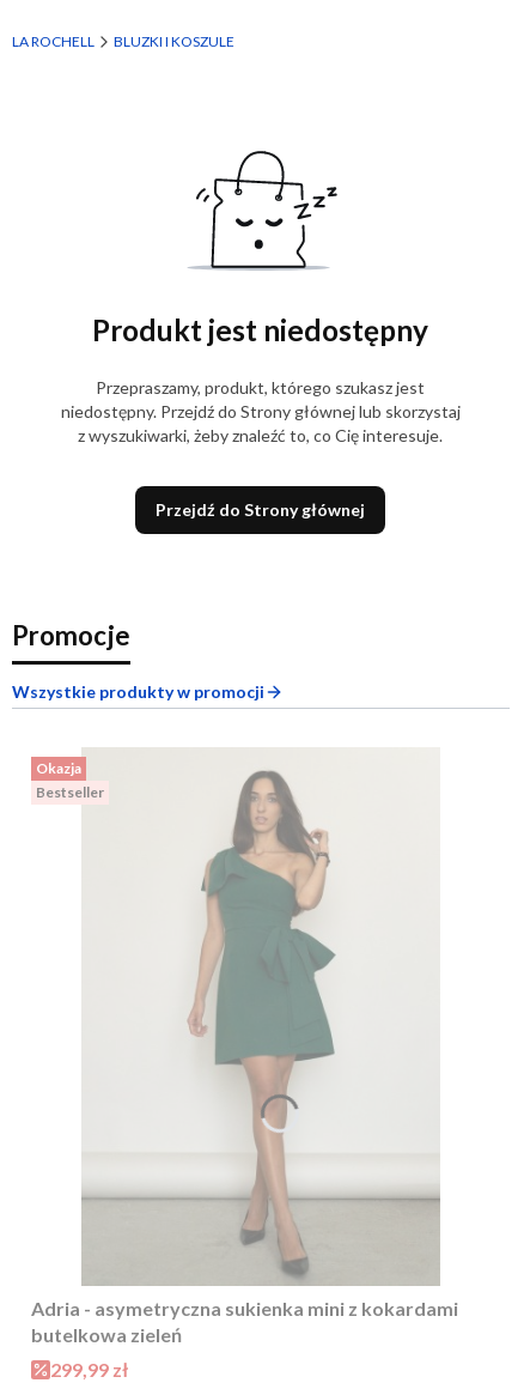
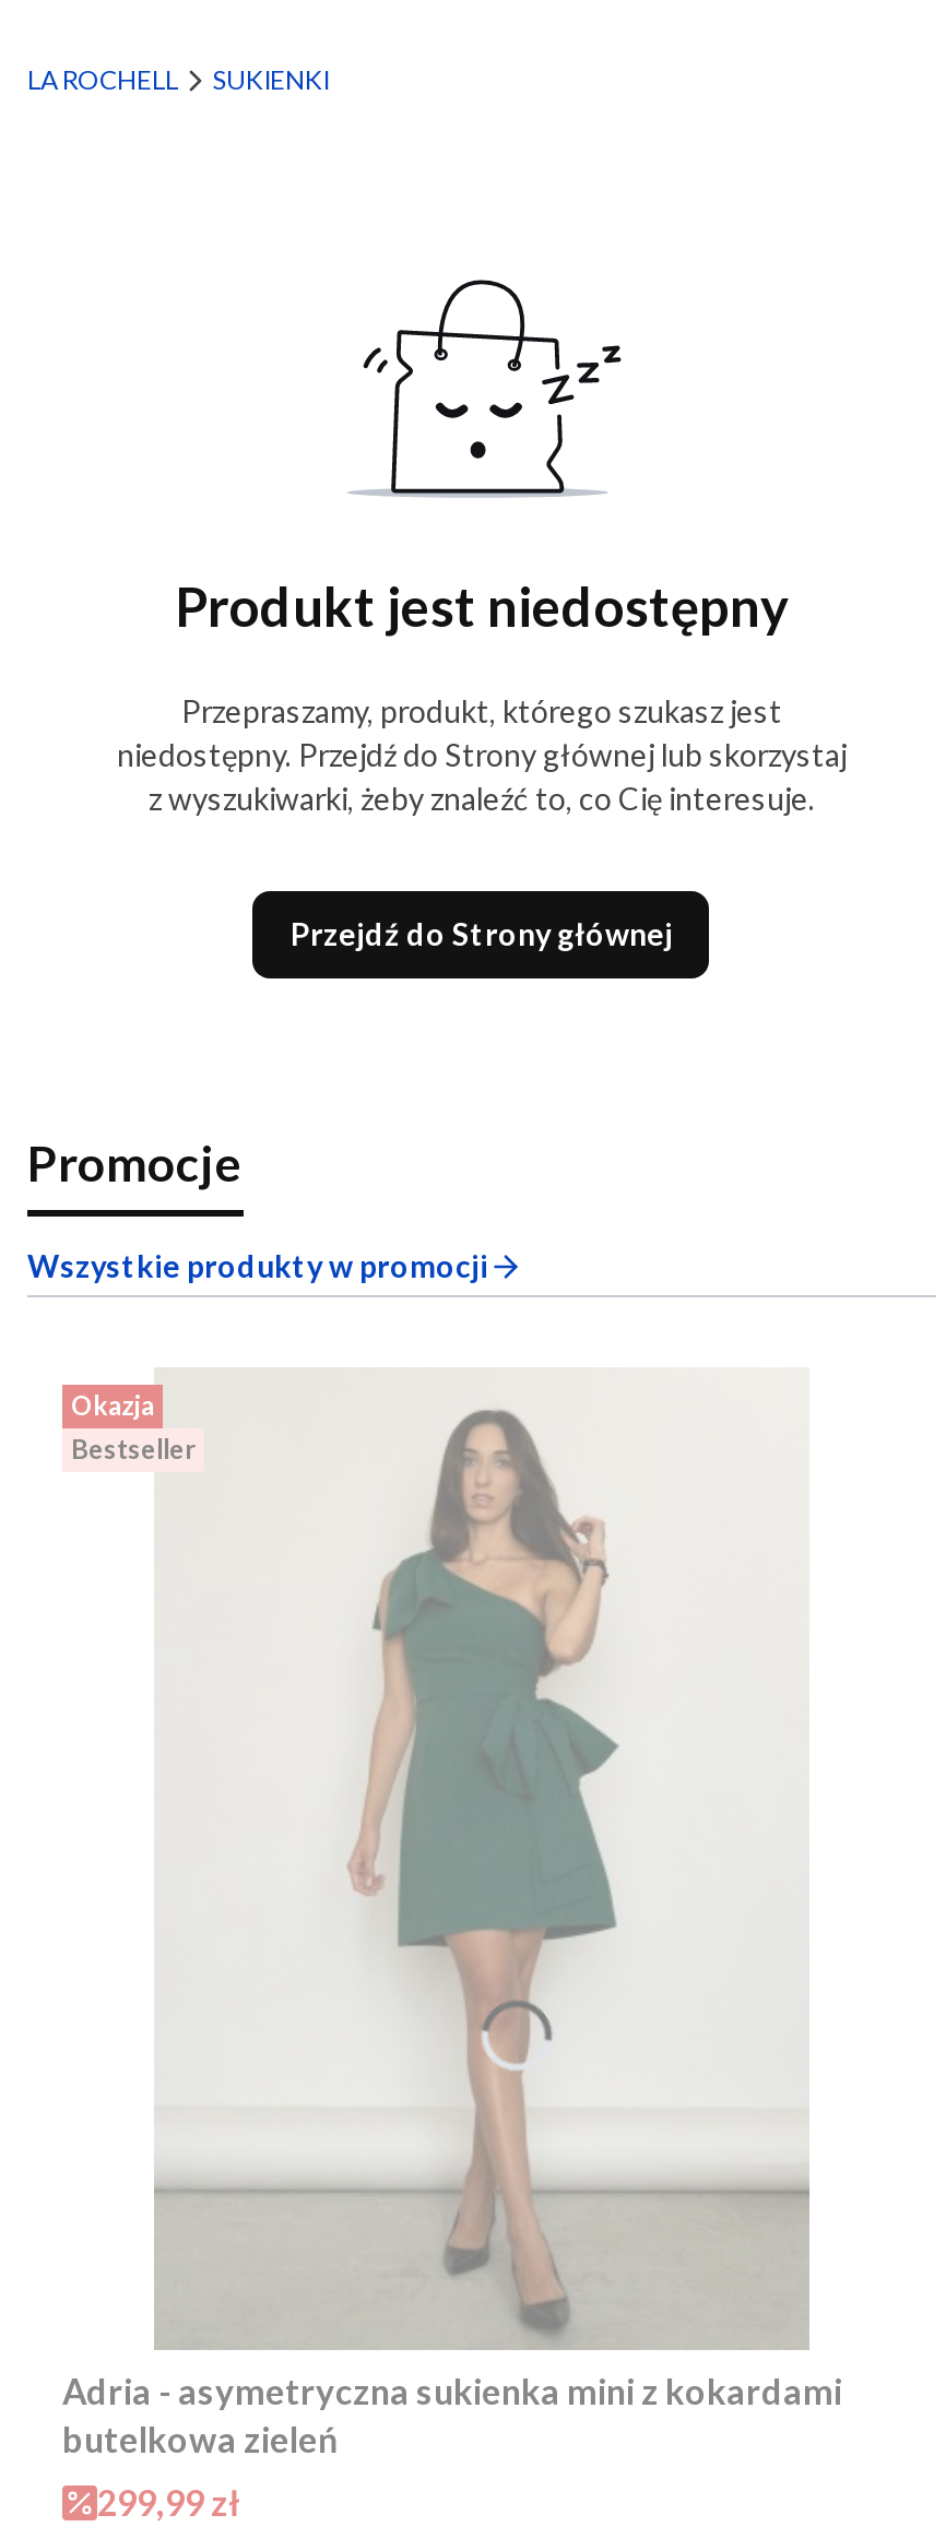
- BLUZKI I KOSZULE
+ SUKIENKI
